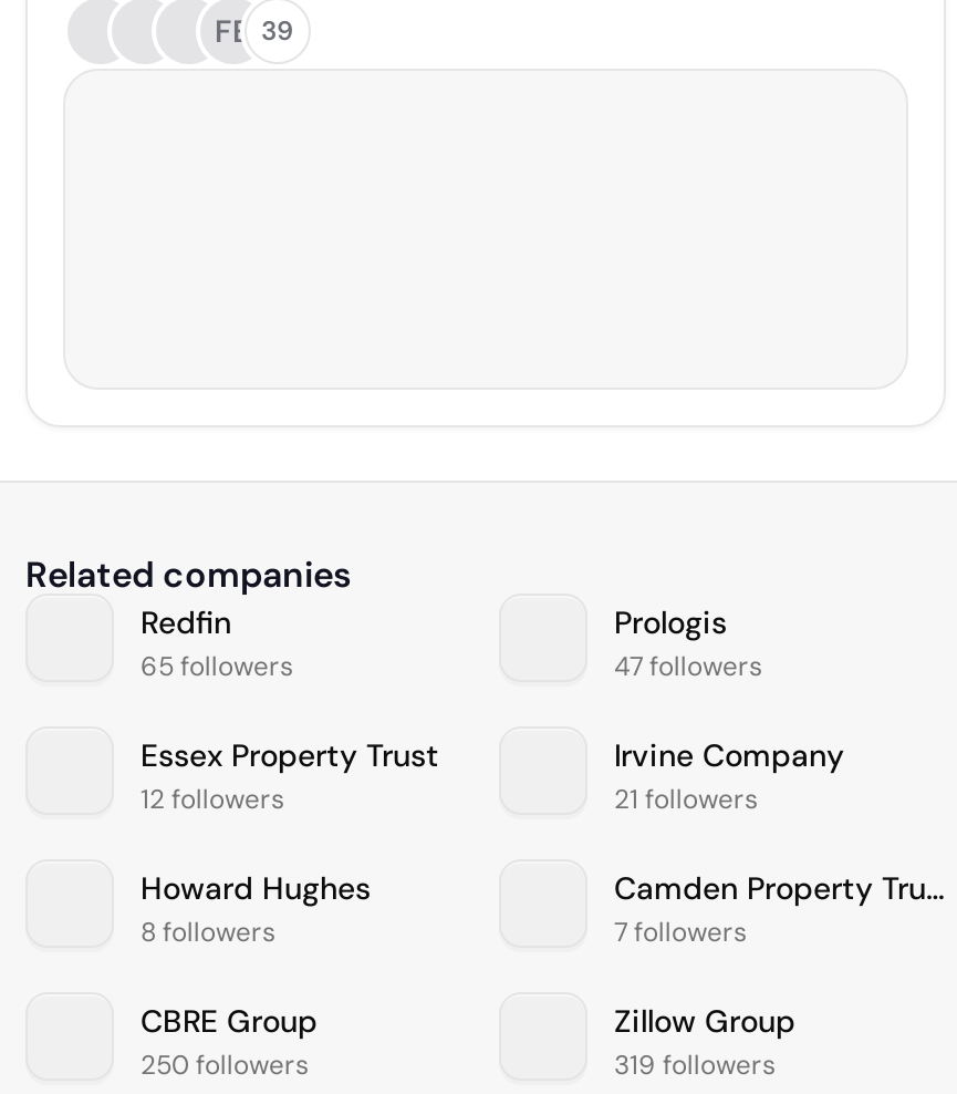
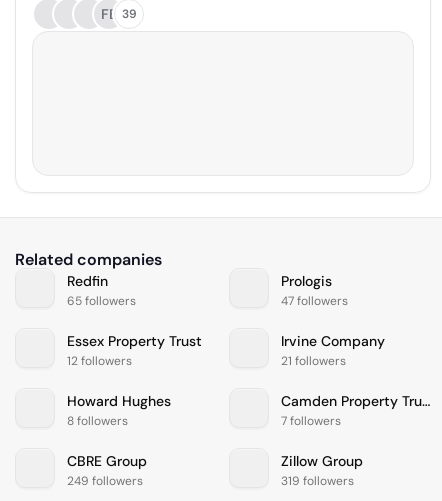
- 250 followers
+ 249 followers
